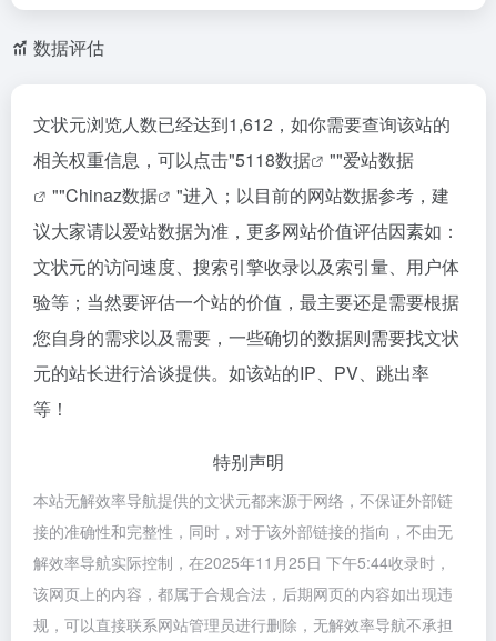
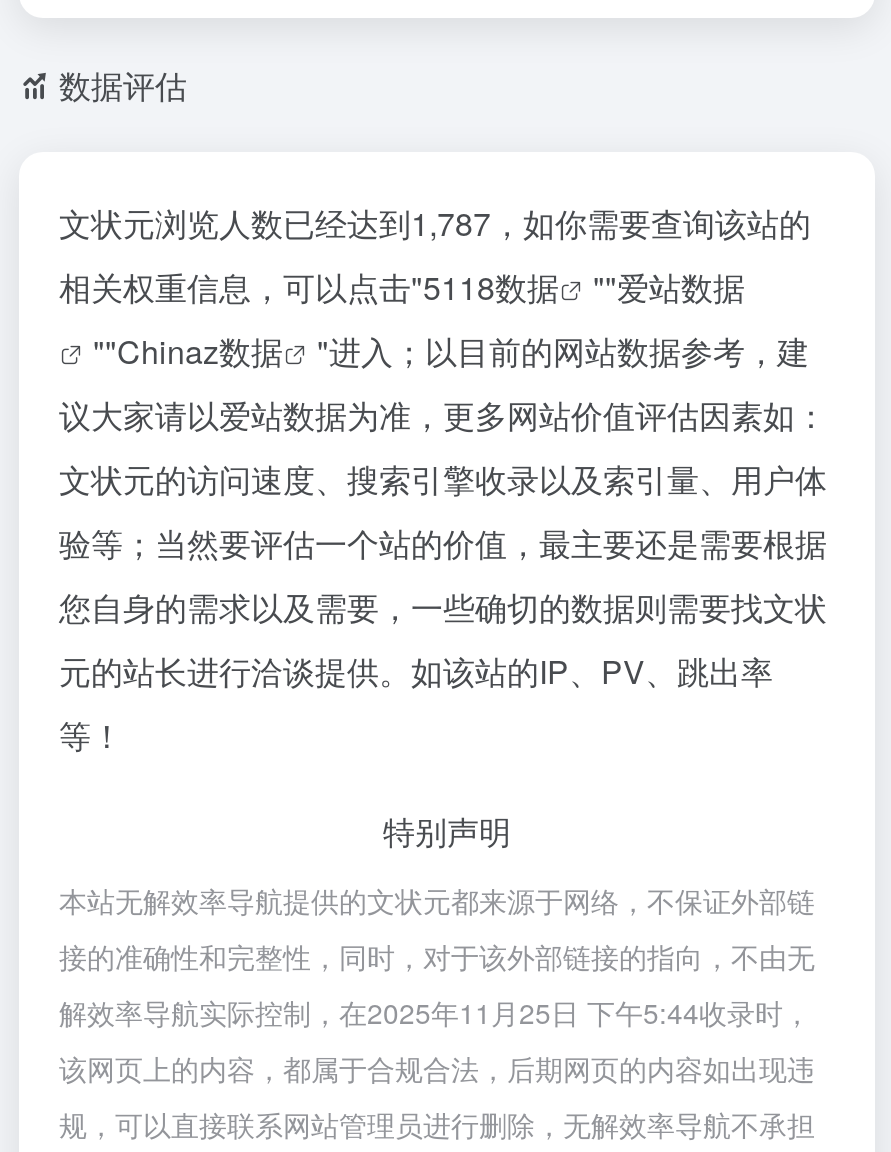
- 文状元浏览人数已经达到1,612，如你需要查询该站的
+ 文状元浏览人数已经达到1,787，如你需要查询该站的
